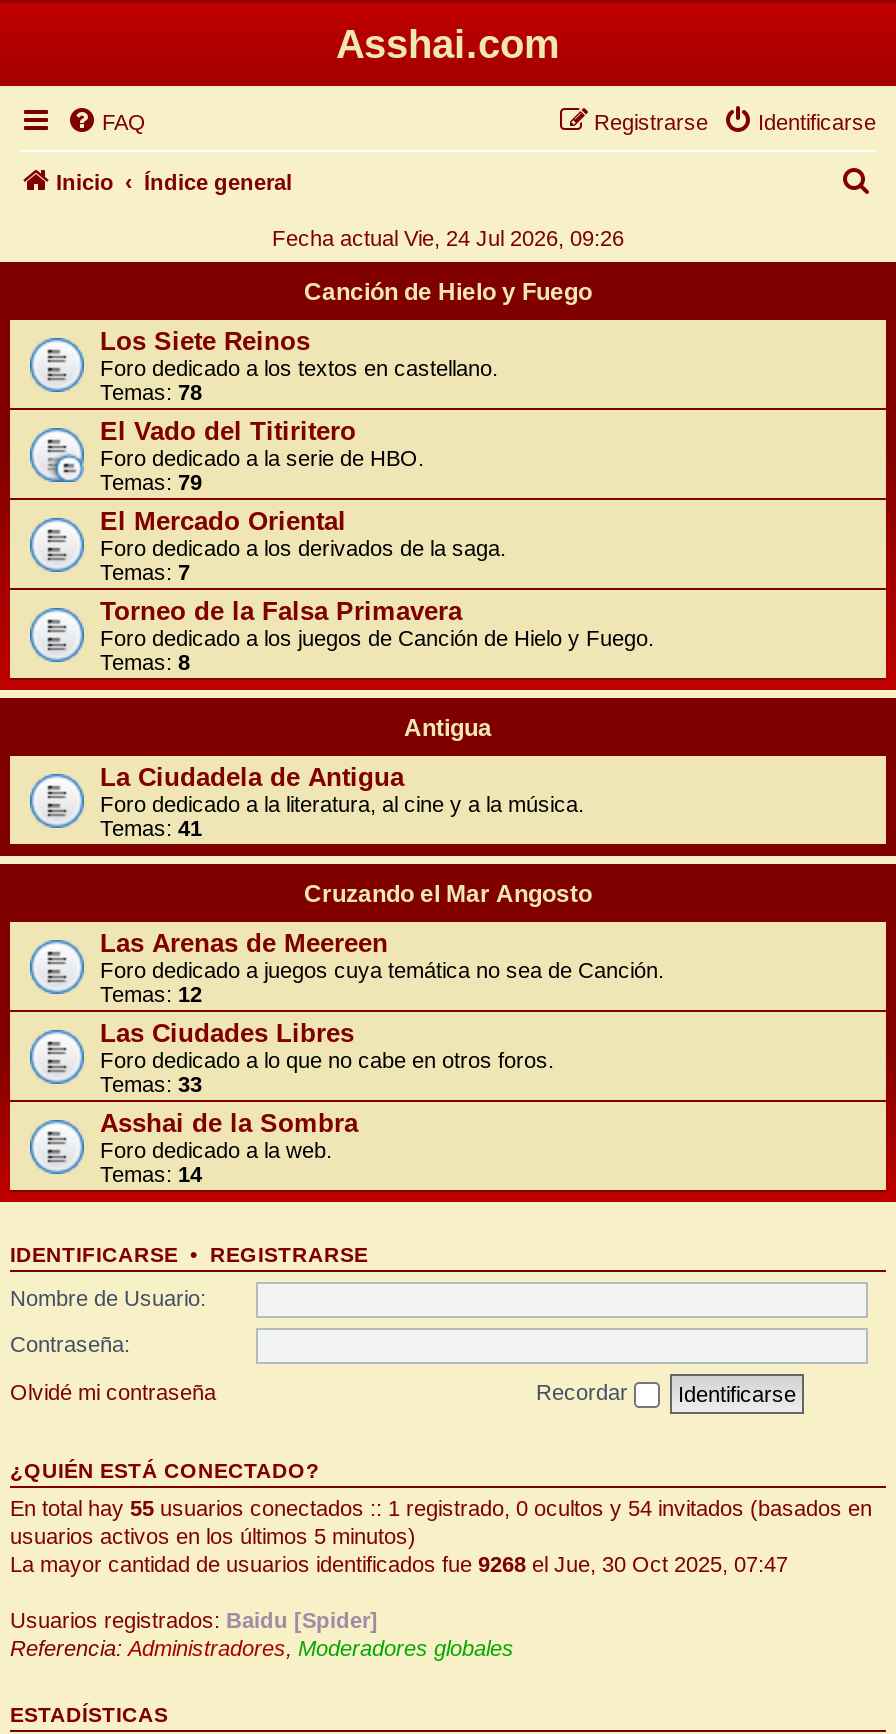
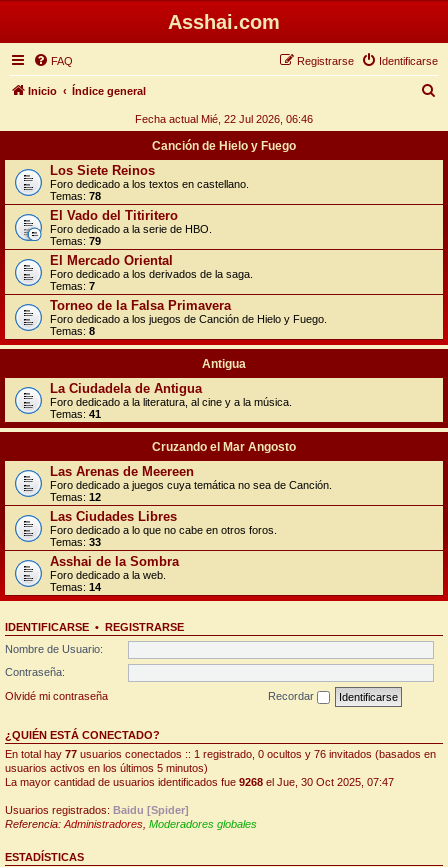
- Fecha actual Vie, 24 Jul 2026, 09:26
+ Fecha actual Mié, 22 Jul 2026, 06:46

- En total hay 55 usuarios conectados :: 1 registrado, 0 ocultos y 54 invitados (basados en
+ En total hay 77 usuarios conectados :: 1 registrado, 0 ocultos y 76 invitados (basados en
